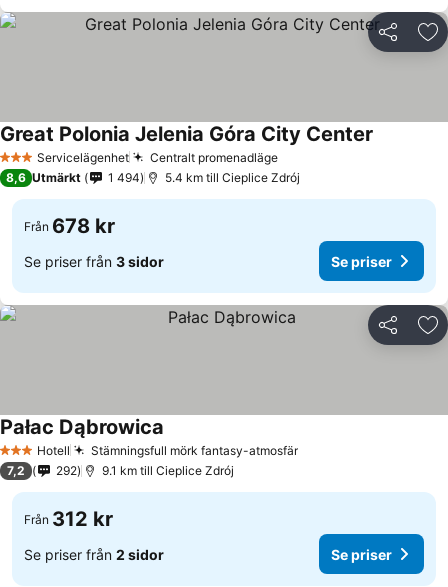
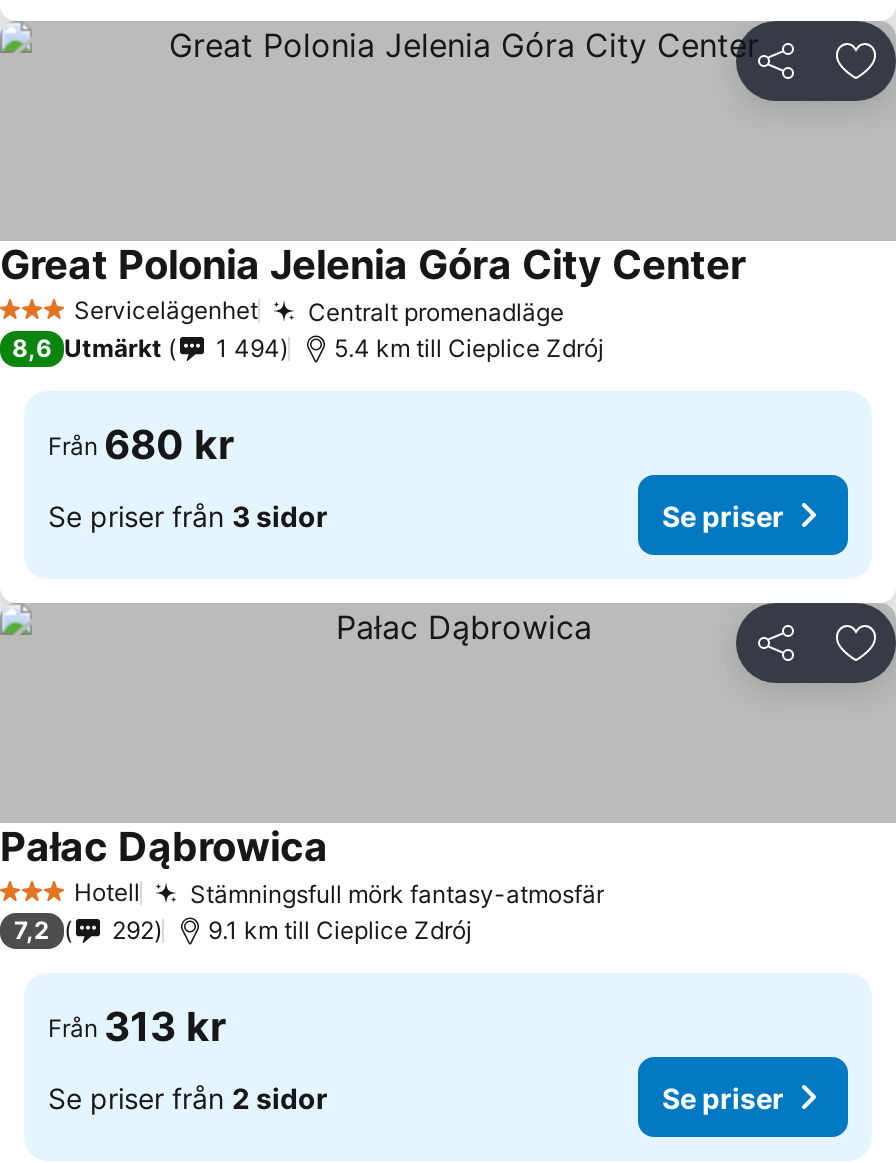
- Från 678 kr
+ Från 680 kr

- Från 312 kr
+ Från 313 kr
